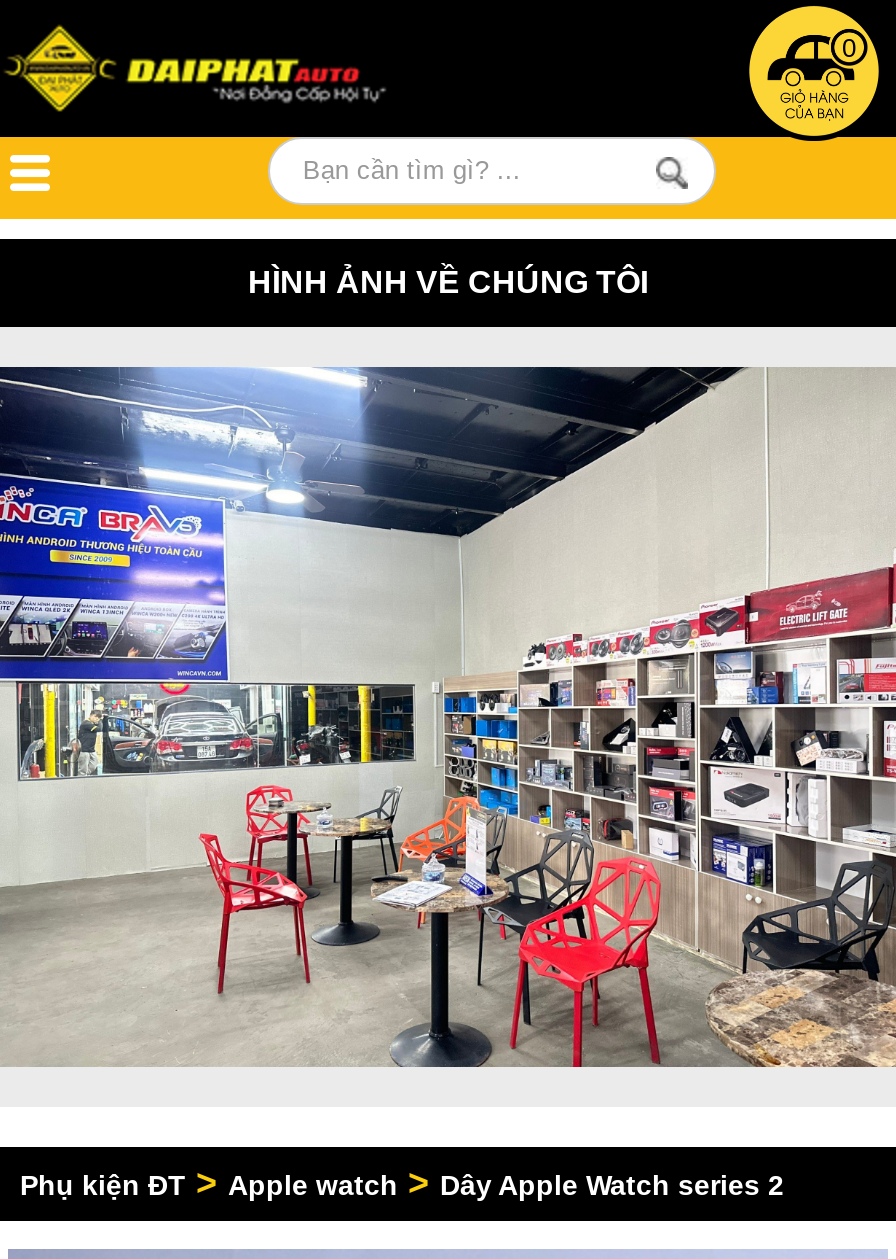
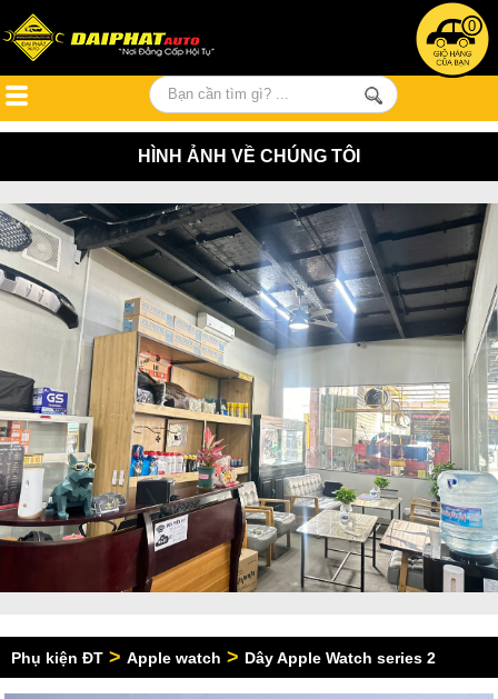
- [image]
+ [image]
